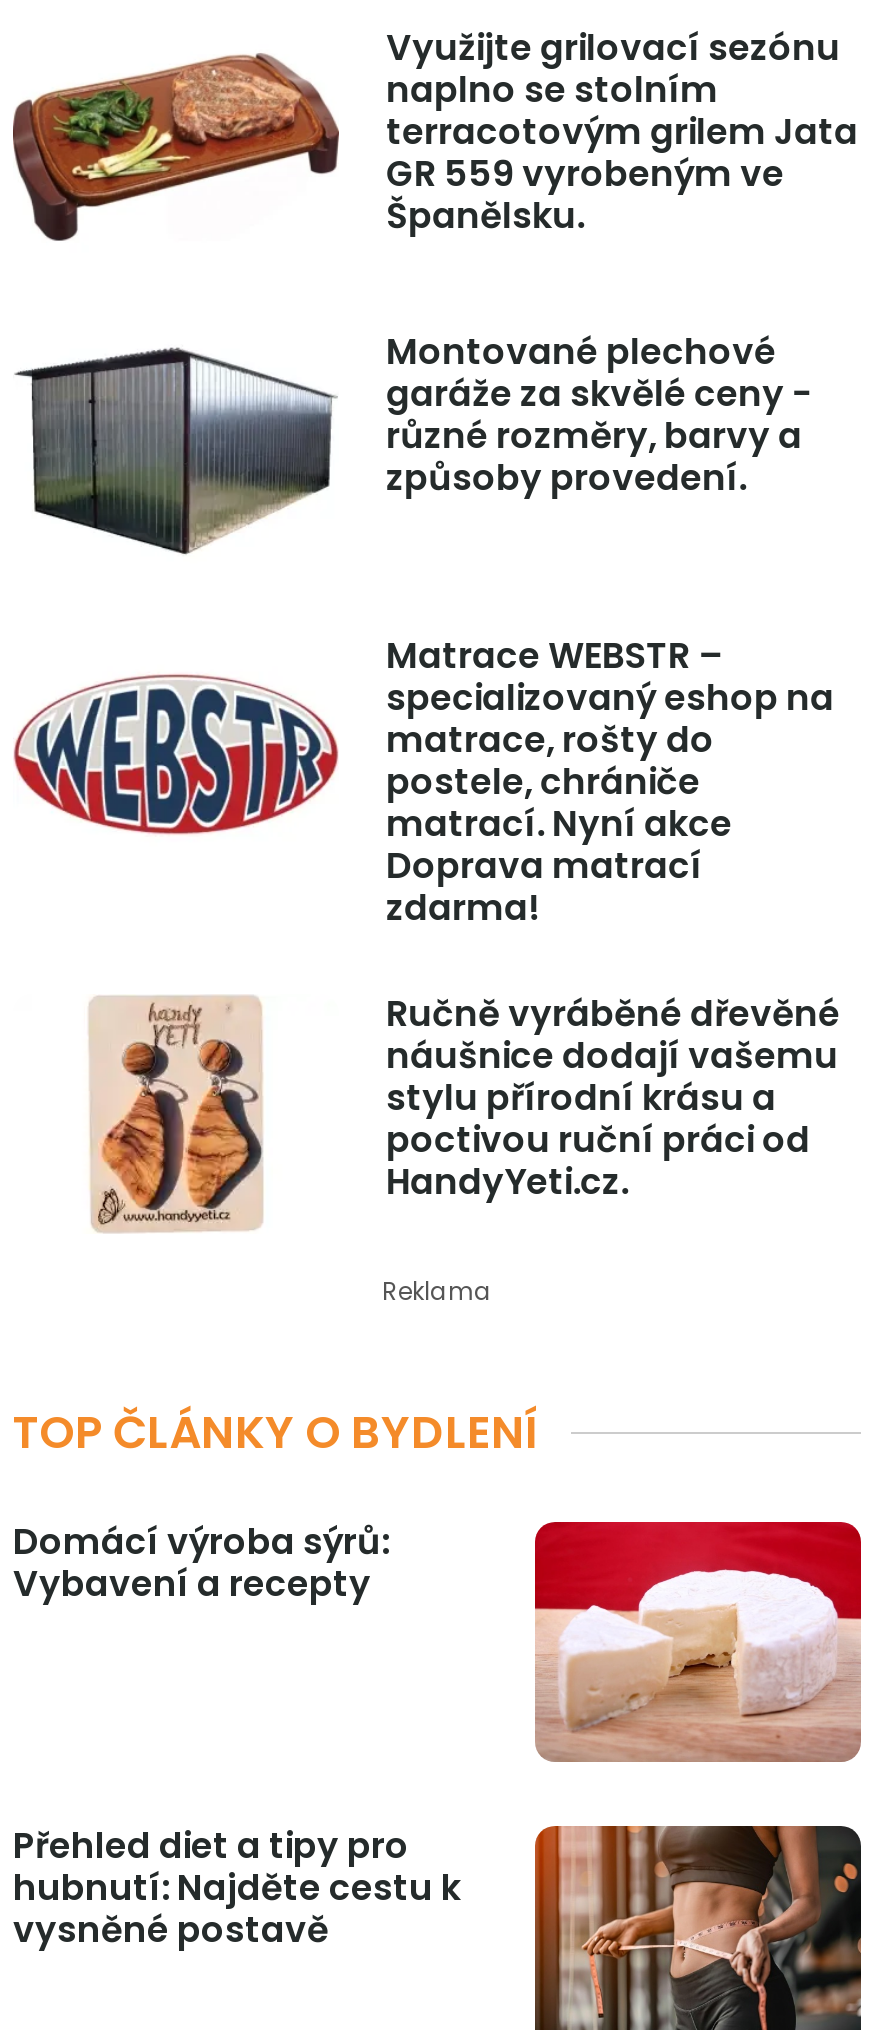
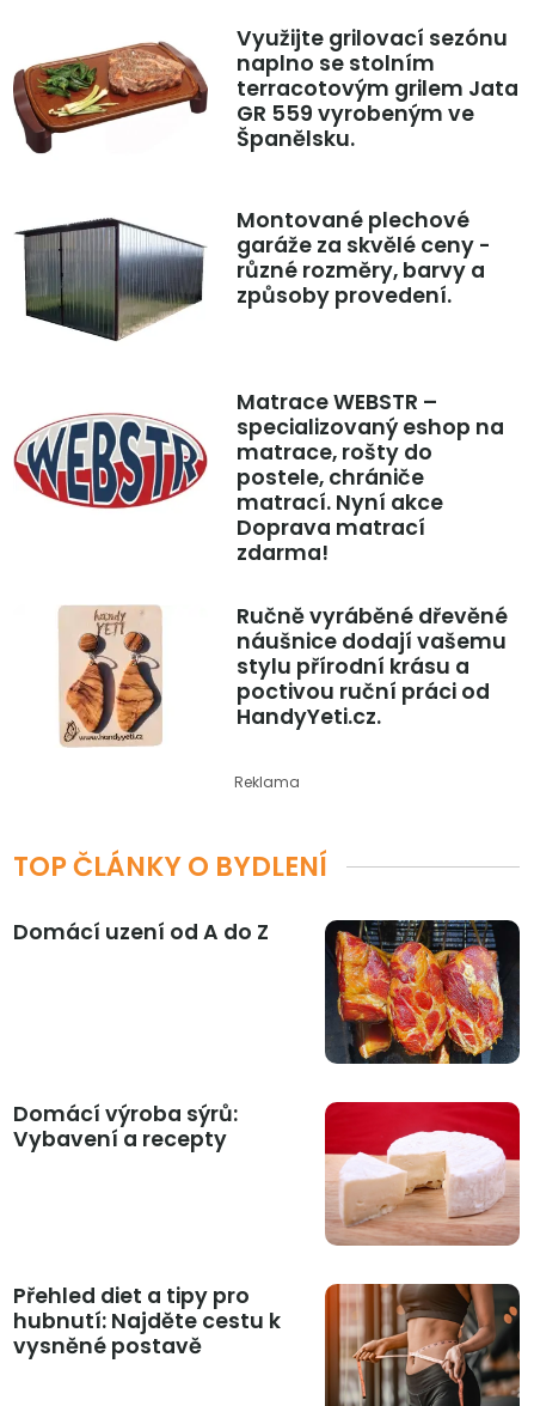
+ Domácí uzení od A do Z

+ [image]
